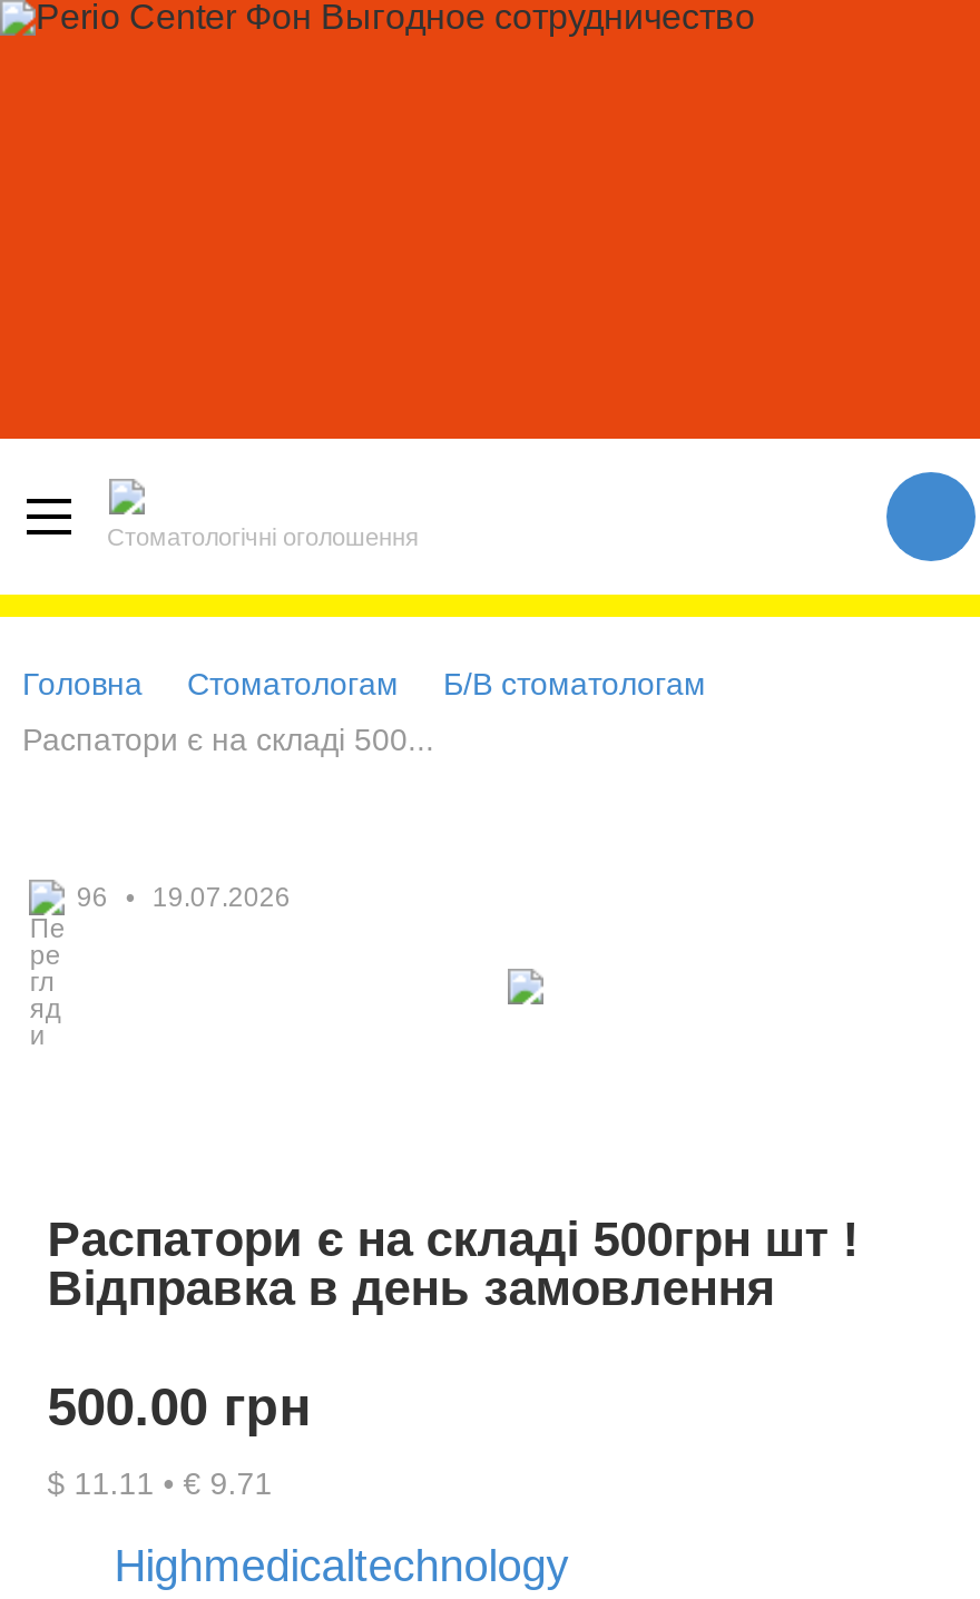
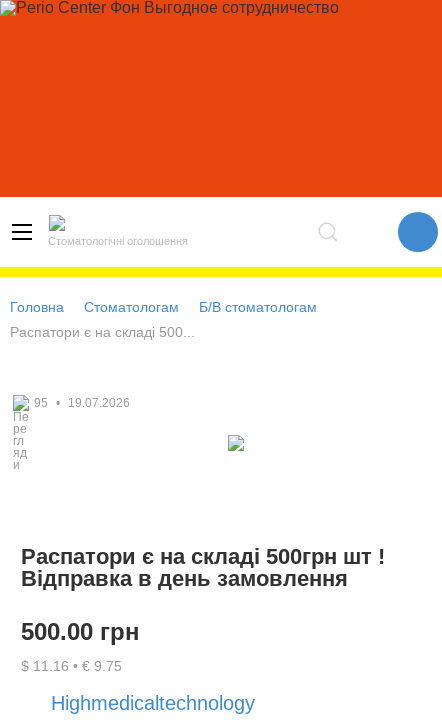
- 96 • 19.07.2026
+ 95 • 19.07.2026

- $ 11.11 • € 9.71
+ $ 11.16 • € 9.75
